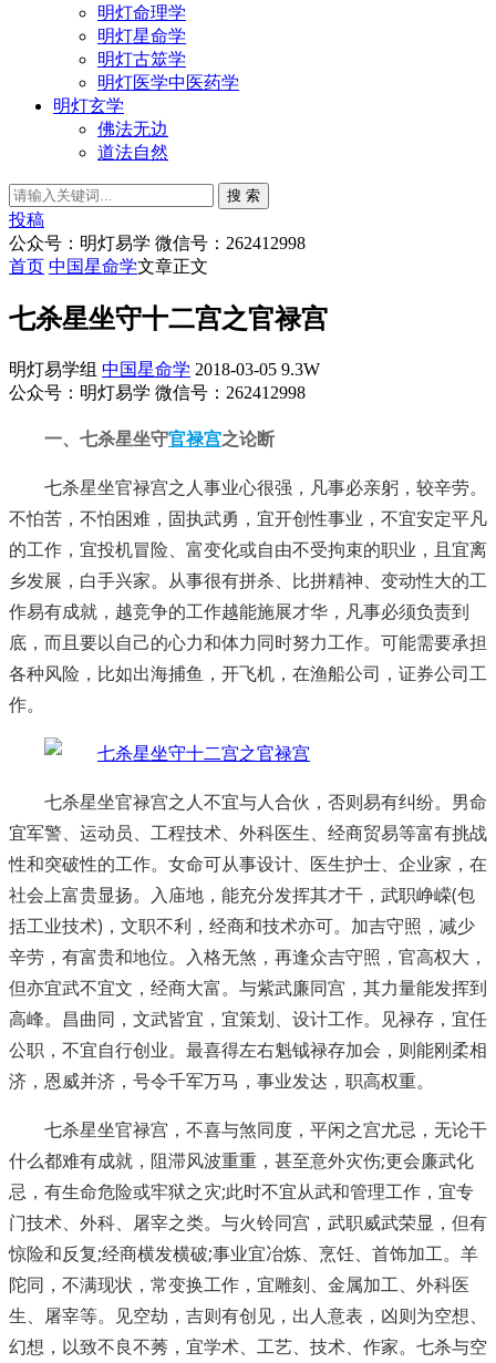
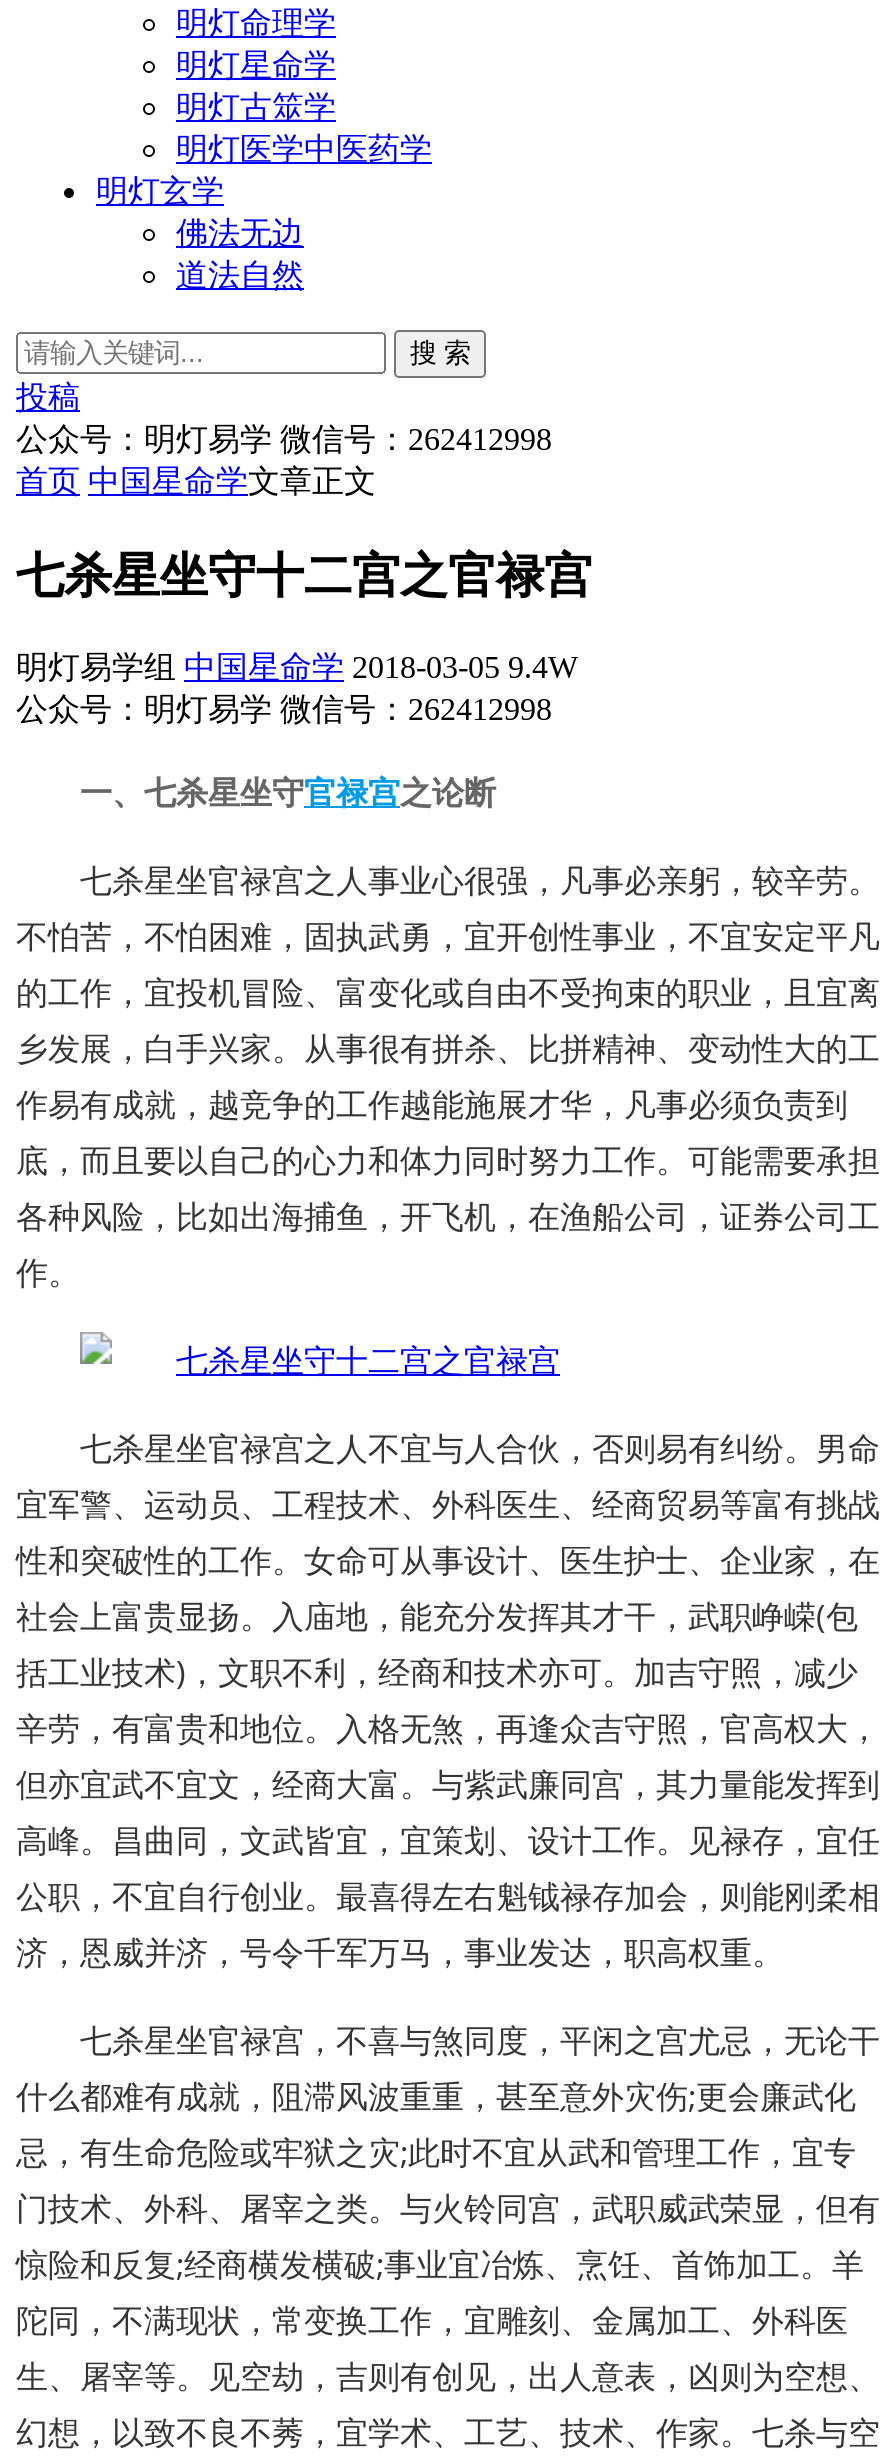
- 明灯易学组 中国星命学 2018-03-05 9.3W
+ 明灯易学组 中国星命学 2018-03-05 9.4W
